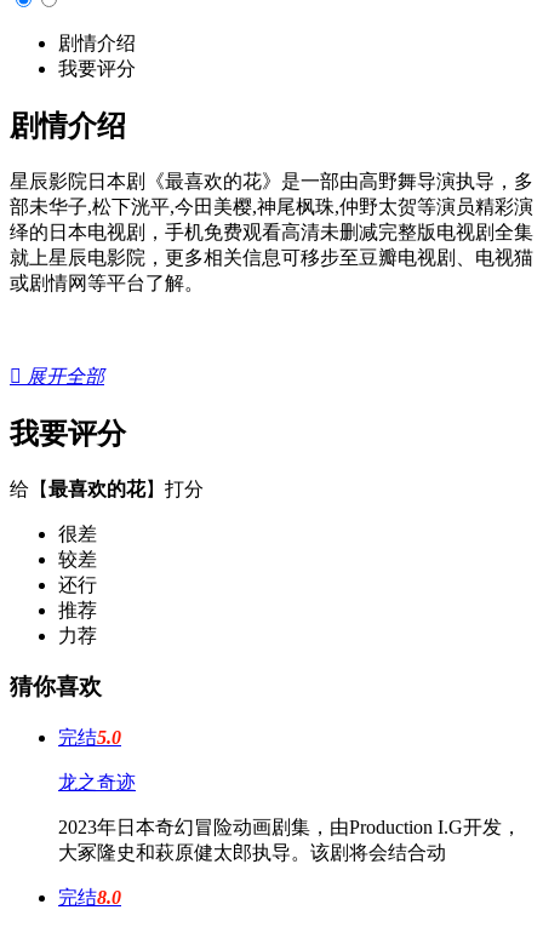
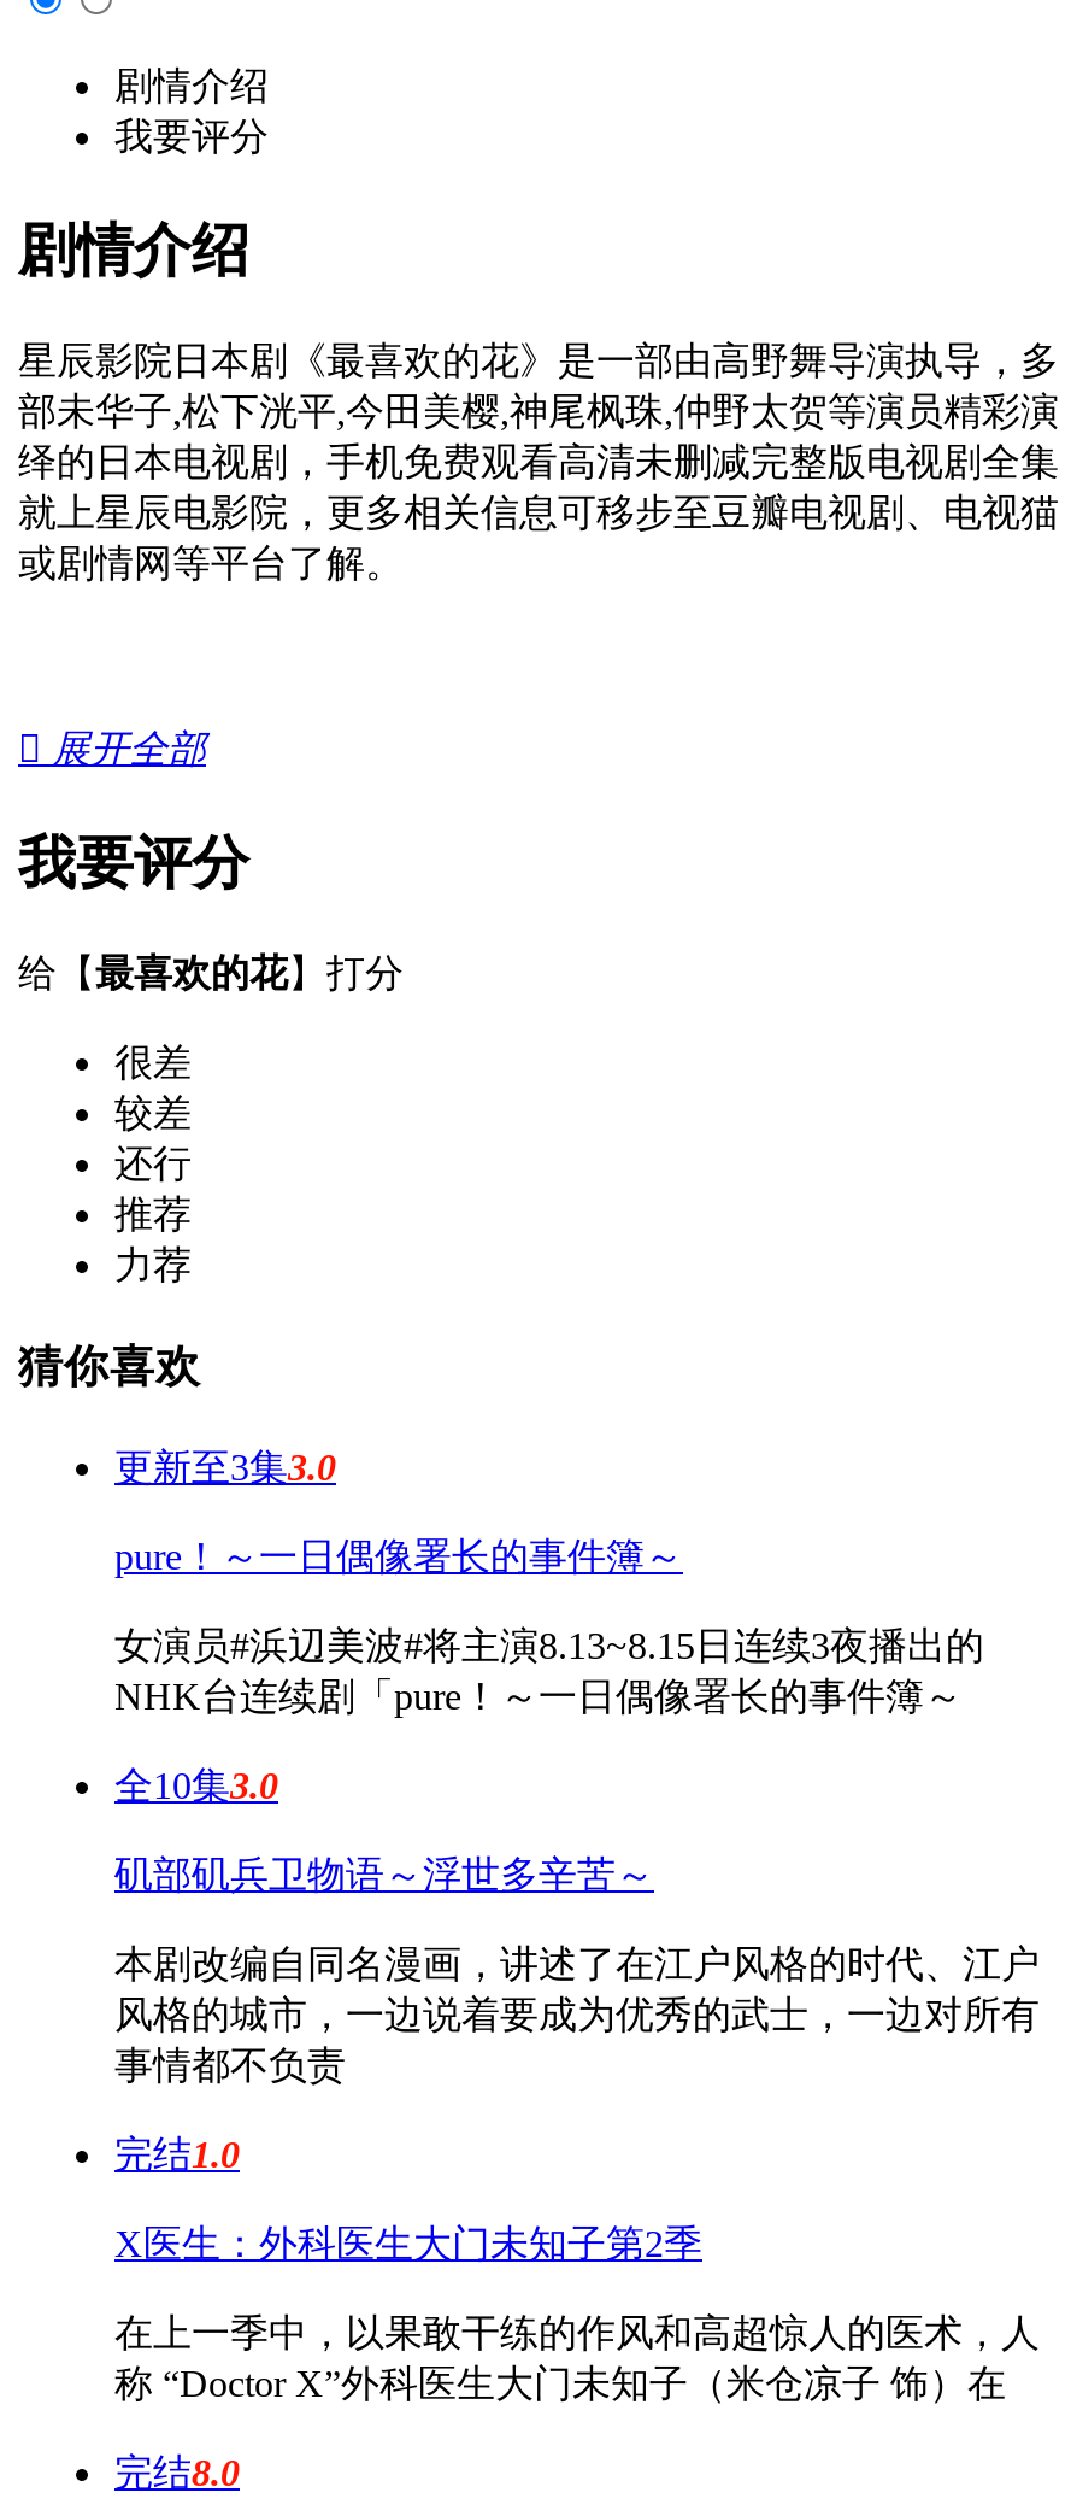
- 完结5.0
- 龙之奇迹
- 2023年日本奇幻冒险动画剧集，由Production I.G开发，
- 大冢隆史和萩原健太郎执导。该剧将会结合动
+ 更新至3集3.0
+ pure！～一日偶像署长的事件簿～
+ 女演员#浜辺美波#将主演8.13~8.15日连续3夜播出的
+ NHK台连续剧「pure！～一日偶像署长的事件簿～
+ 全10集3.0
+ 矶部矶兵卫物语～浮世多辛苦～
+ 本剧改编自同名漫画，讲述了在江户风格的时代、江户
+ 风格的城市，一边说着要成为优秀的武士，一边对所有
+ 事情都不负责
+ 完结1.0
+ X医生：外科医生大门未知子第2季
+ 在上一季中，以果敢干练的作风和高超惊人的医术，人
+ 称 “Doctor X”外科医生大门未知子（米仓凉子 饰）在
